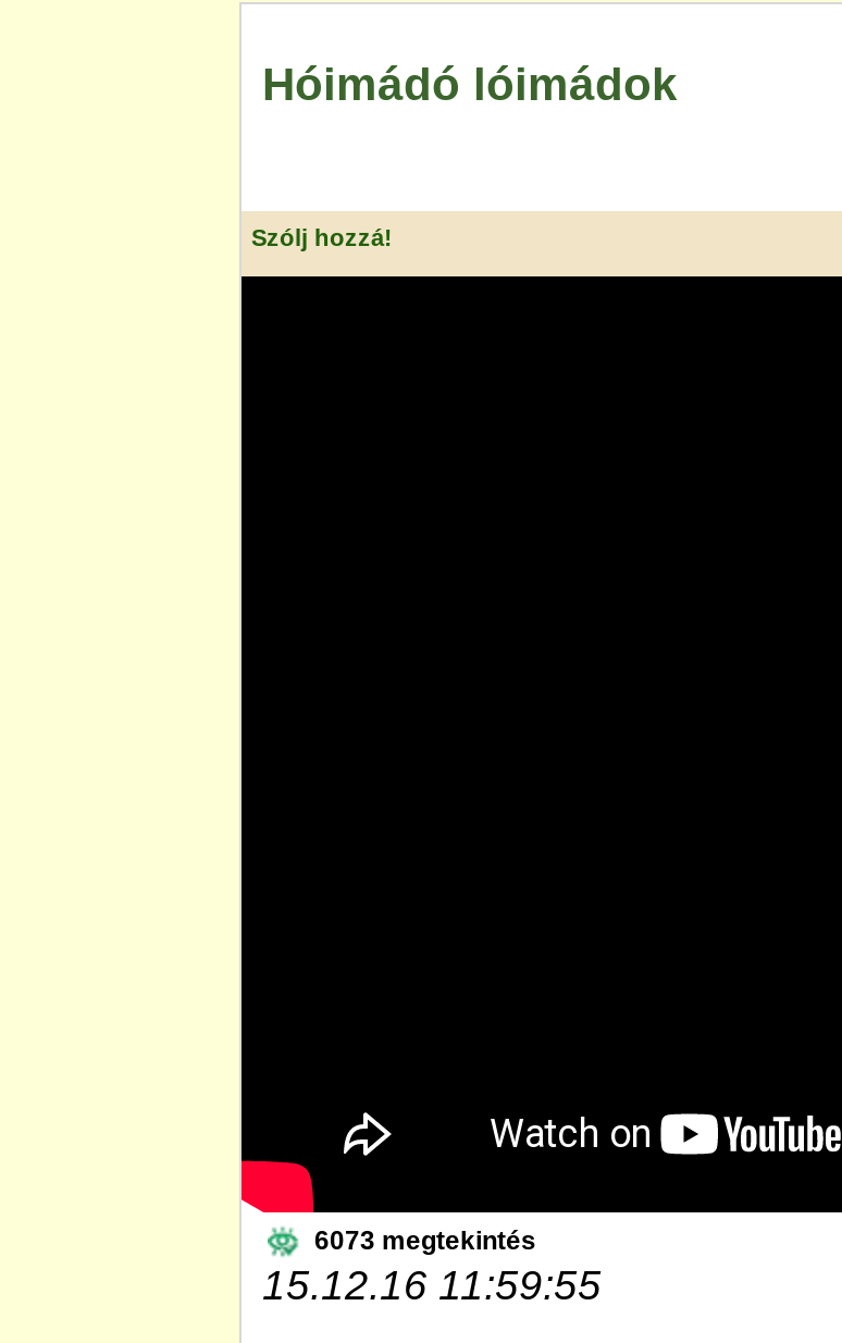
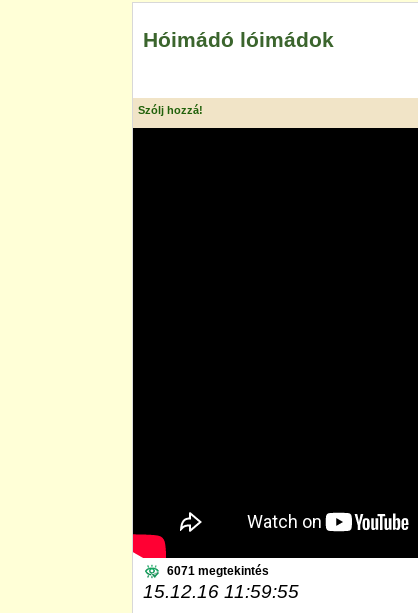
- 6073 megtekintés
+ 6071 megtekintés
